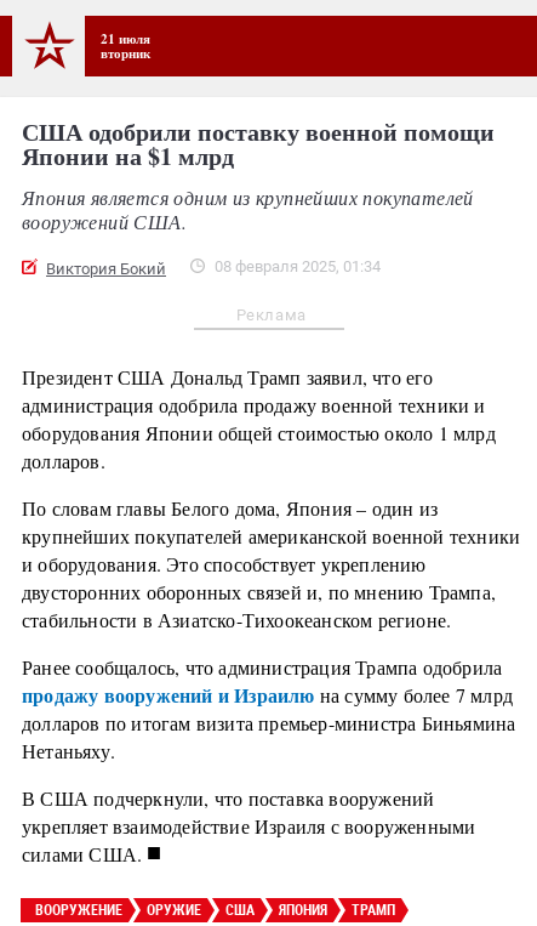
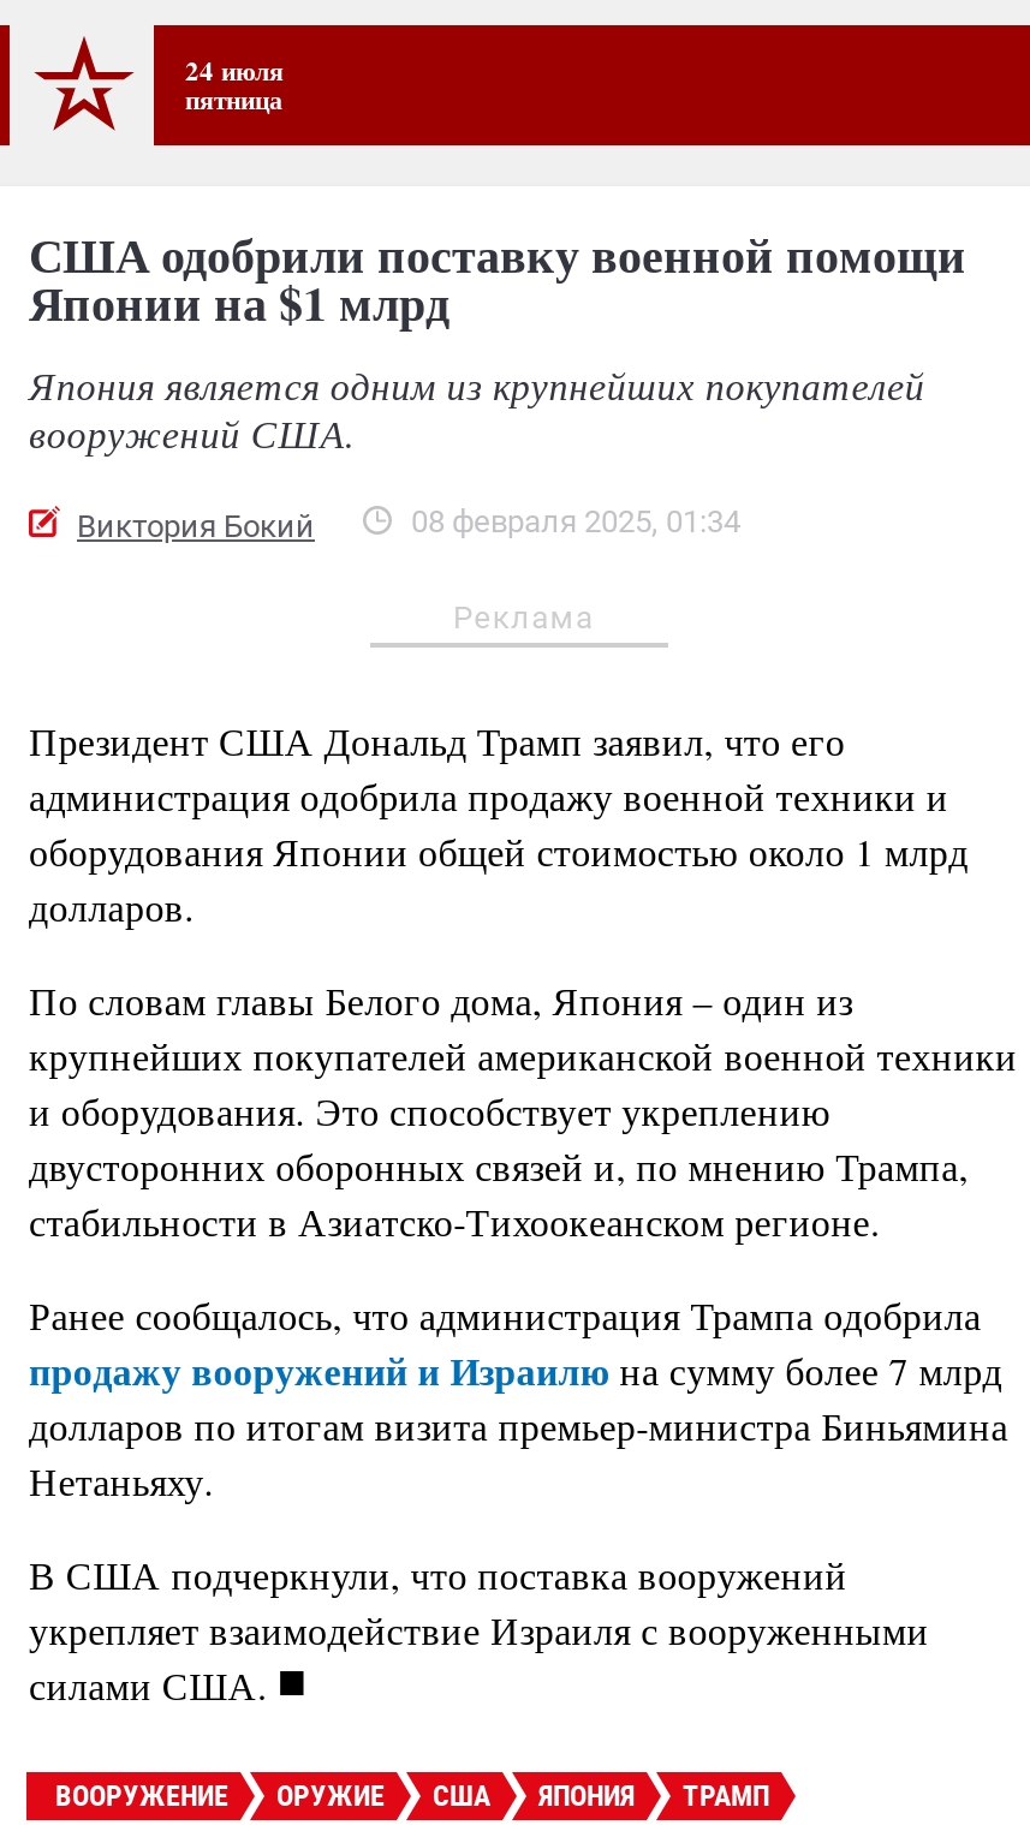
- 21 июля
- вторник
+ 24 июля
+ пятница
